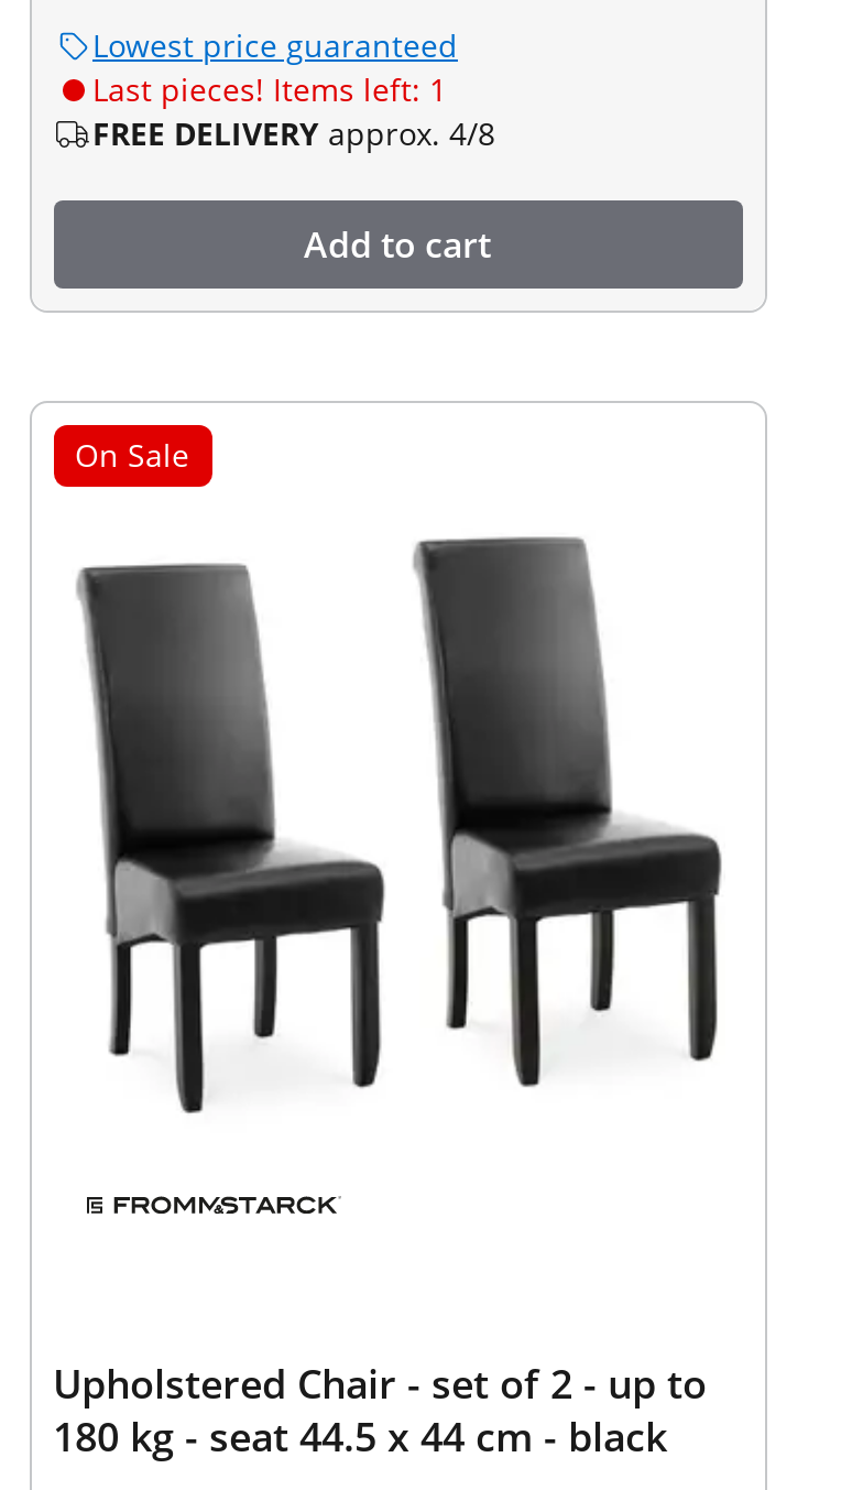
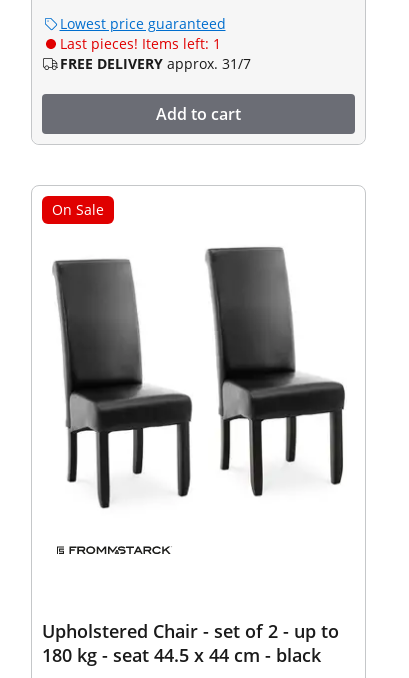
- FREE DELIVERY approx. 4/8
+ FREE DELIVERY approx. 31/7
